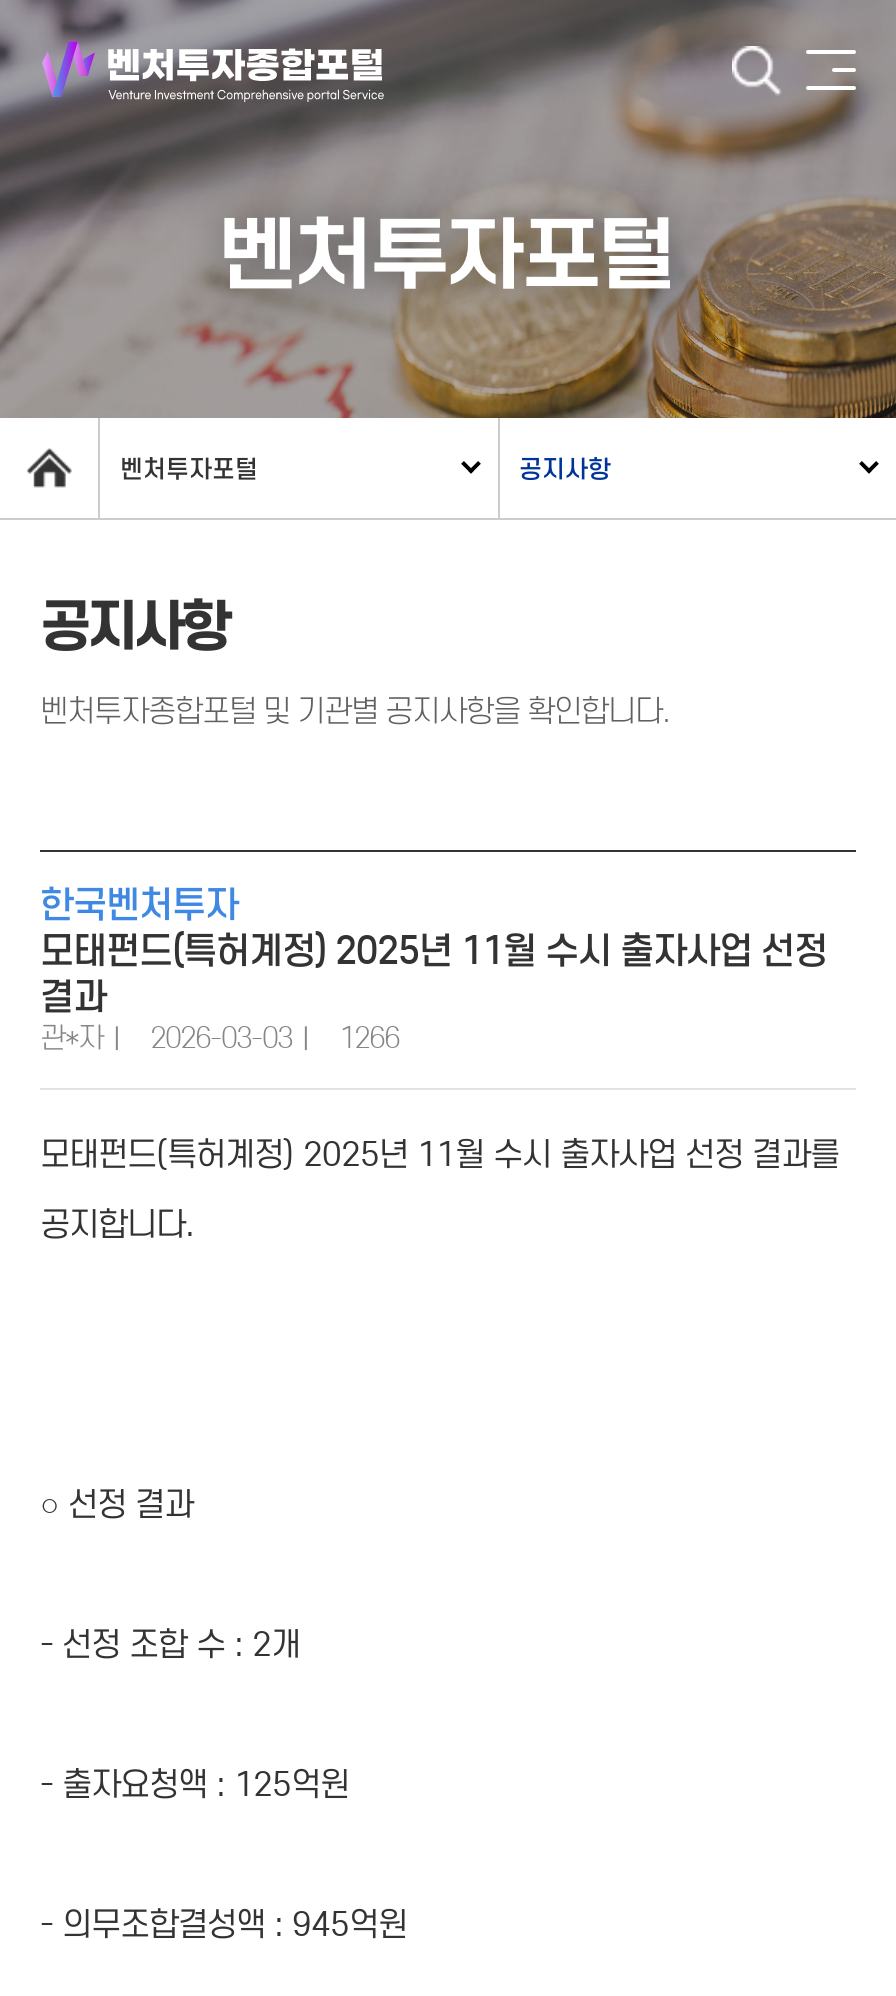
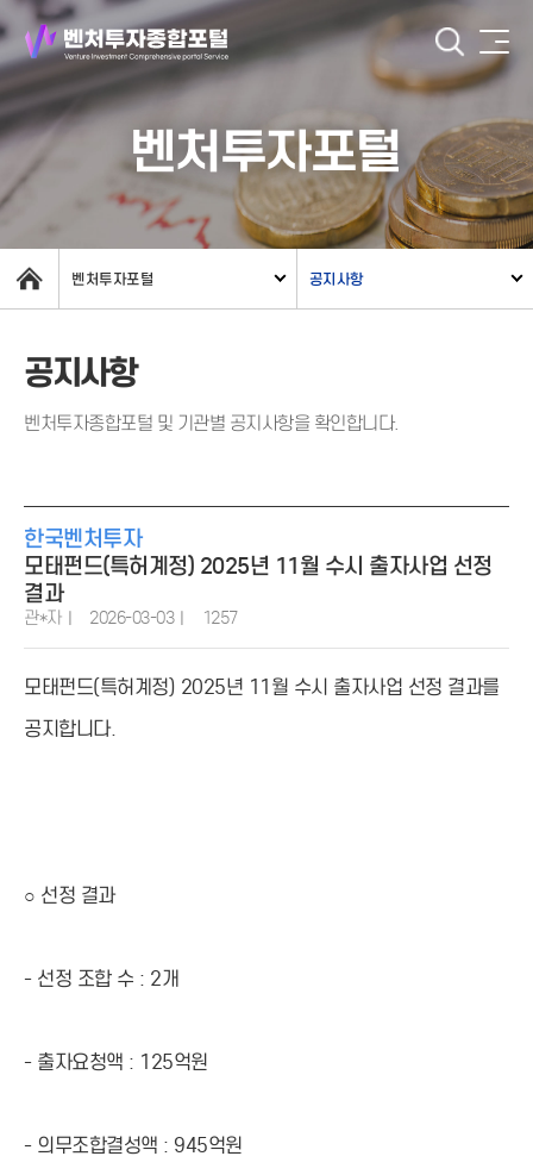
- 관*자 2026-03-03 1266
+ 관*자 2026-03-03 1257
